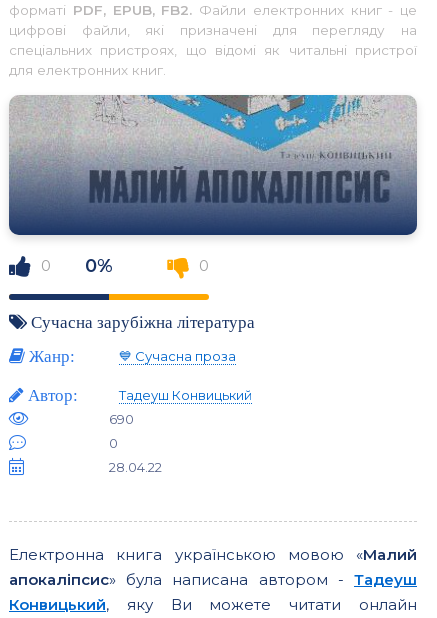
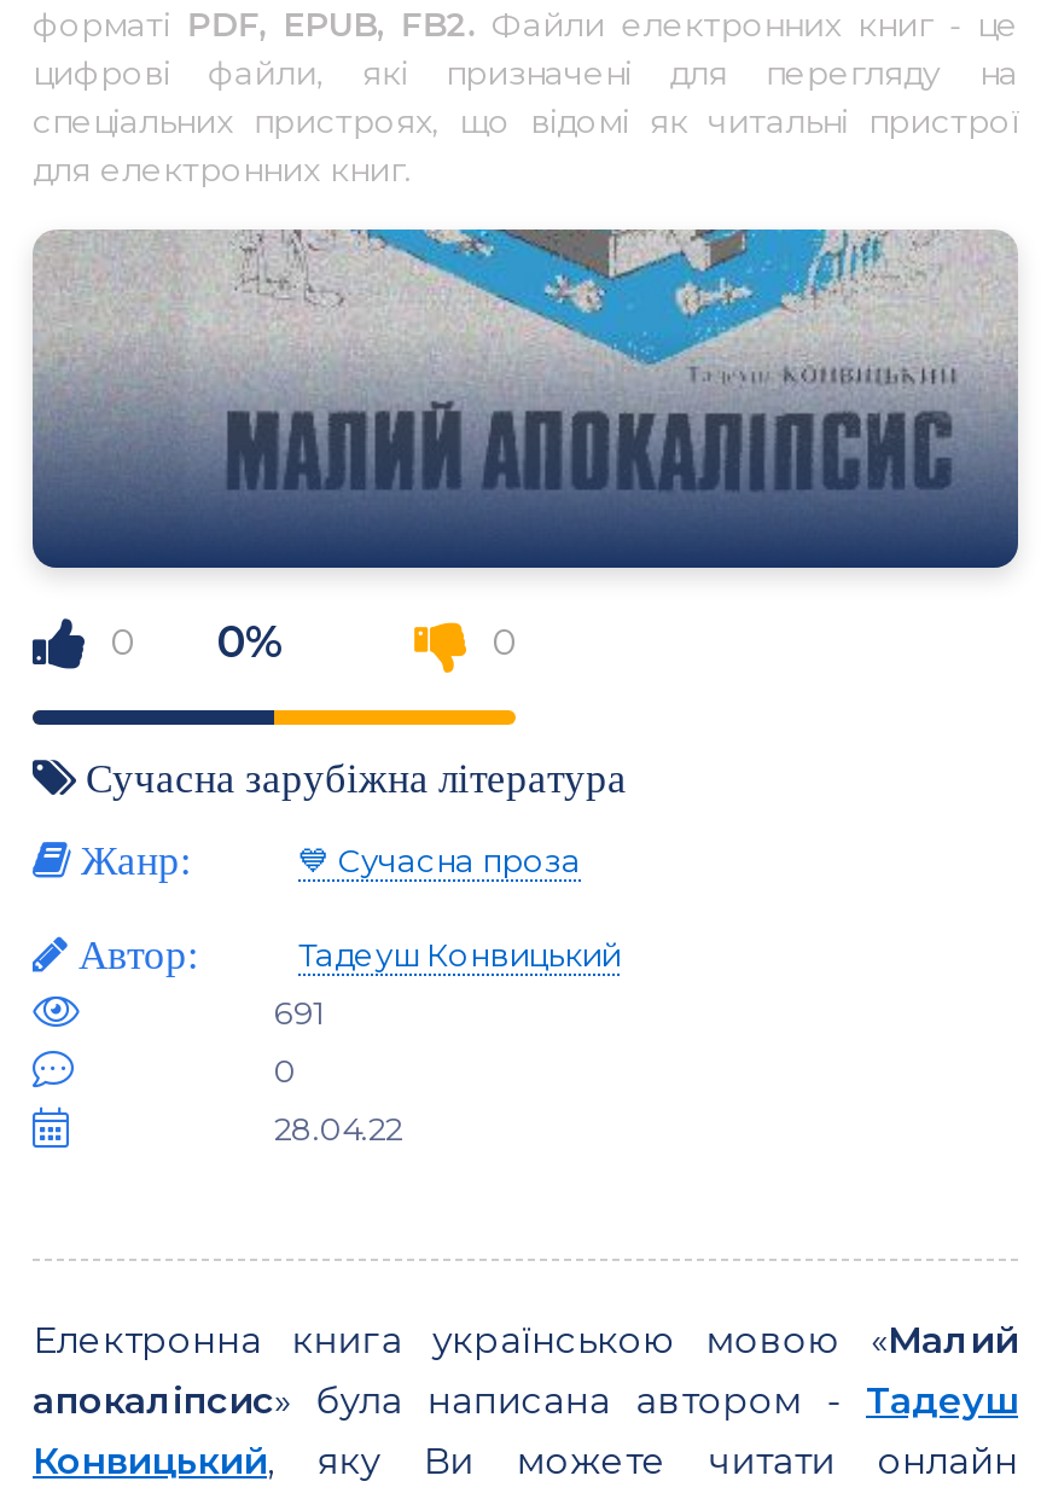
- 690
+ 691
